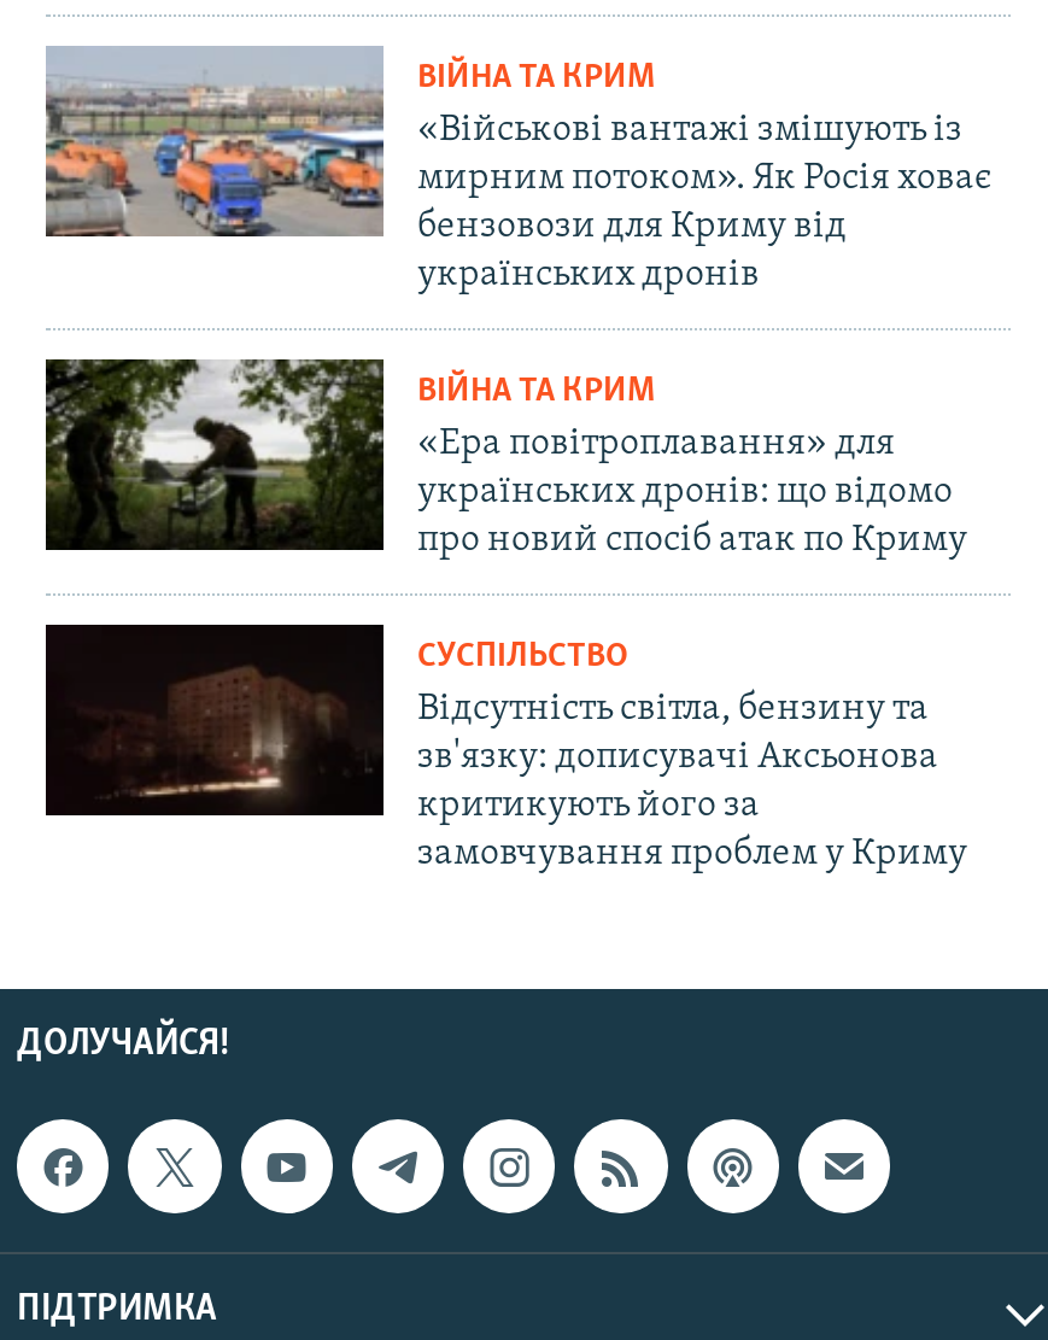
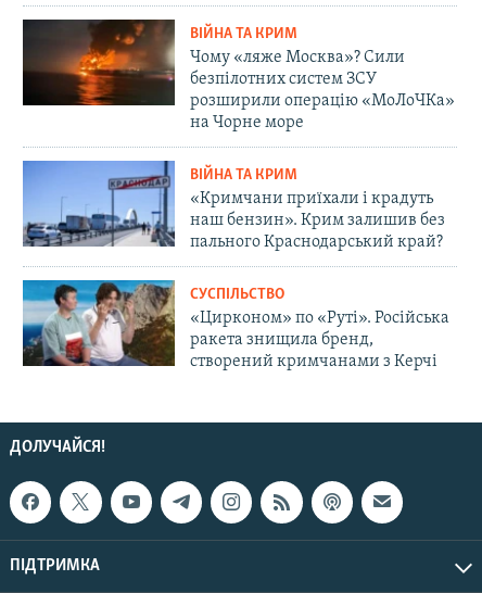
- [image]
- «Військові вантажі змішують із
- мирним потоком». Як Росія ховає
- бензовози для Криму від
- українських дронів
+ [image]
+ Чому «ляже Москва»? Сили
+ безпілотних систем ЗСУ
+ розширили операцію «МоЛоЧКа»
+ на Чорне море

- [image]
- «Ера повітроплавання» для
- українських дронів: що відомо
- про новий спосіб атак по Криму
+ [image]
+ «Кримчани приїхали і крадуть
+ наш бензин». Крим залишив без
+ пального Краснодарський край?

- [image]
- Відсутність світла, бензину та
- зв'язку: дописувачі Аксьонова
- критикують його за
- замовчування проблем у Криму
+ [image]
+ «Цирконом» по «Руті». Російська
+ ракета знищила бренд,
+ створений кримчанами з Керчі
